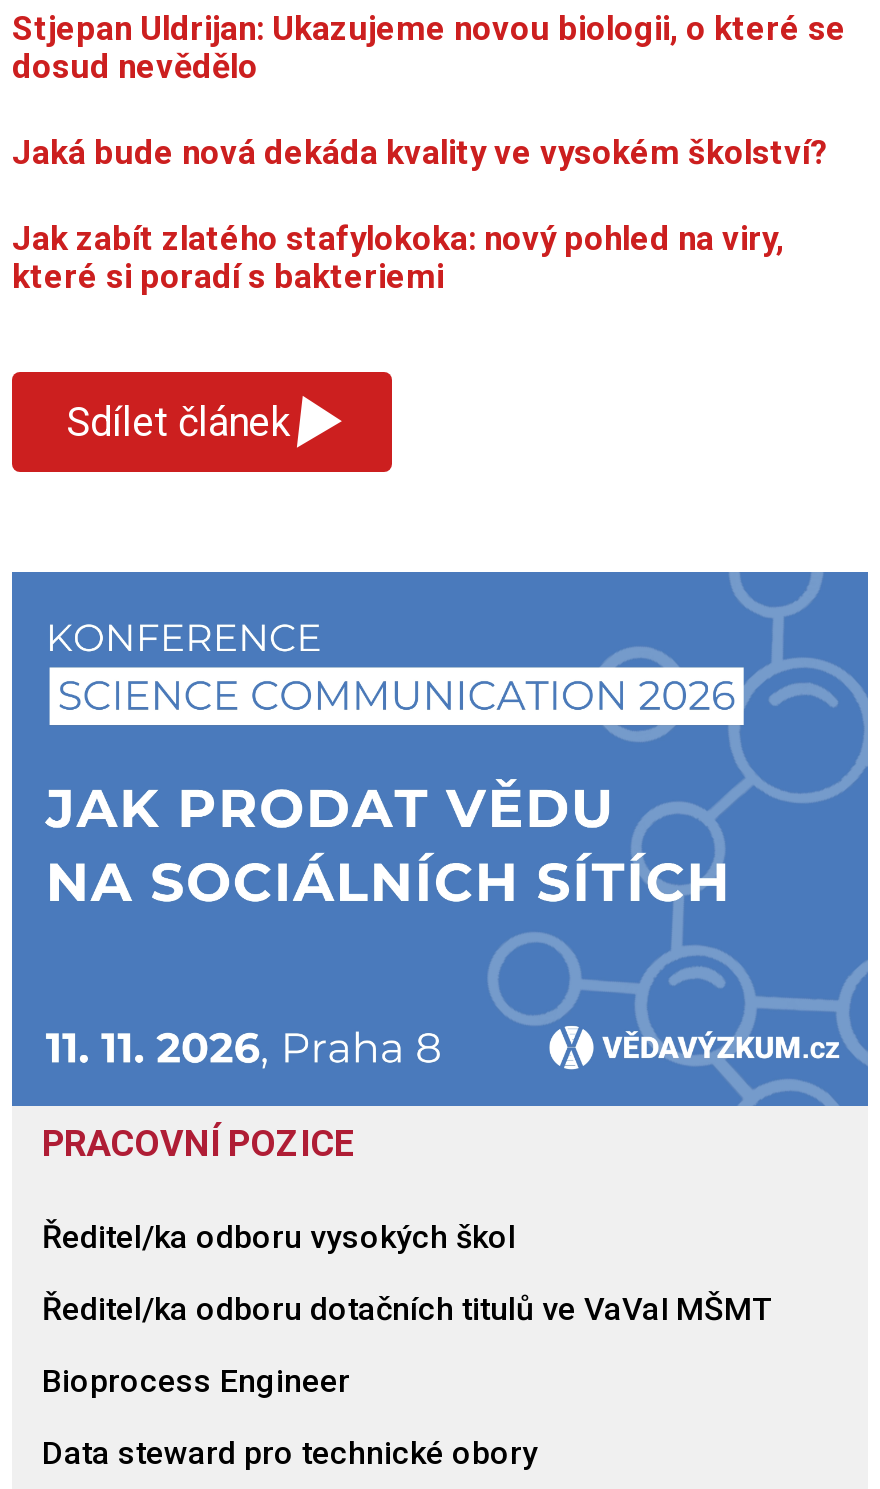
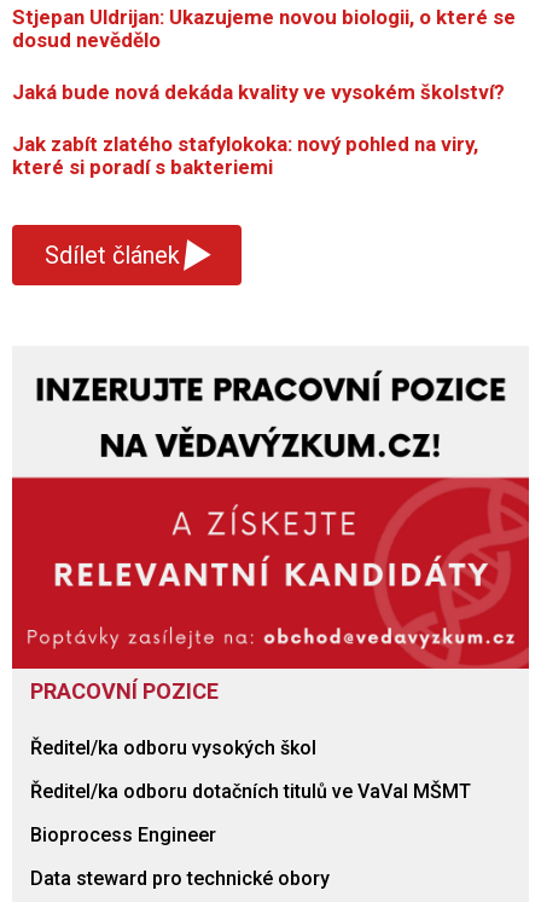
- [image]
+ [image]
